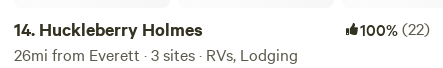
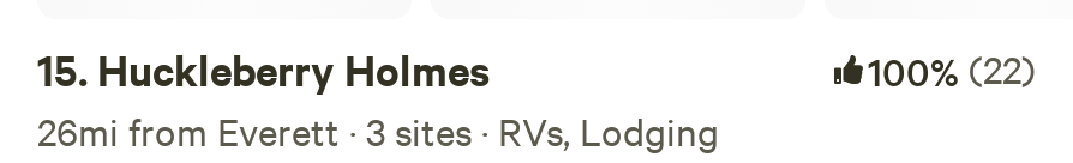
- 14. Huckleberry Holmes
+ 15. Huckleberry Holmes
